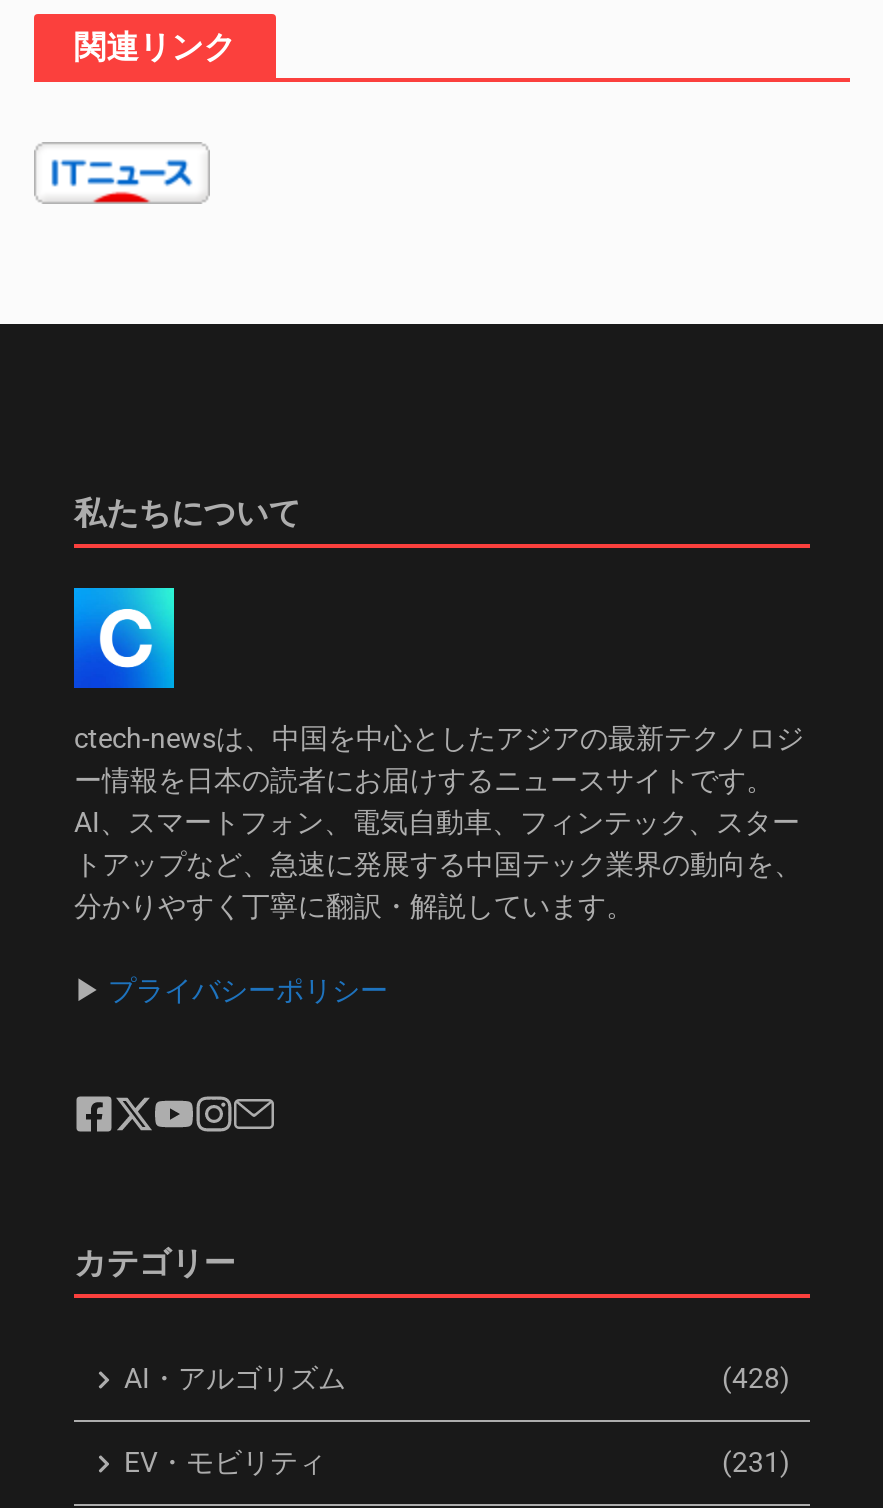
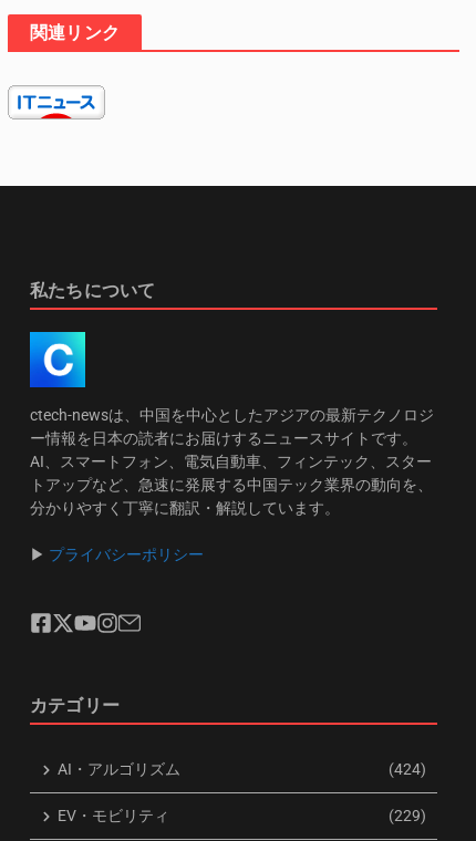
- (428)
+ (424)

- (231)
+ (229)
